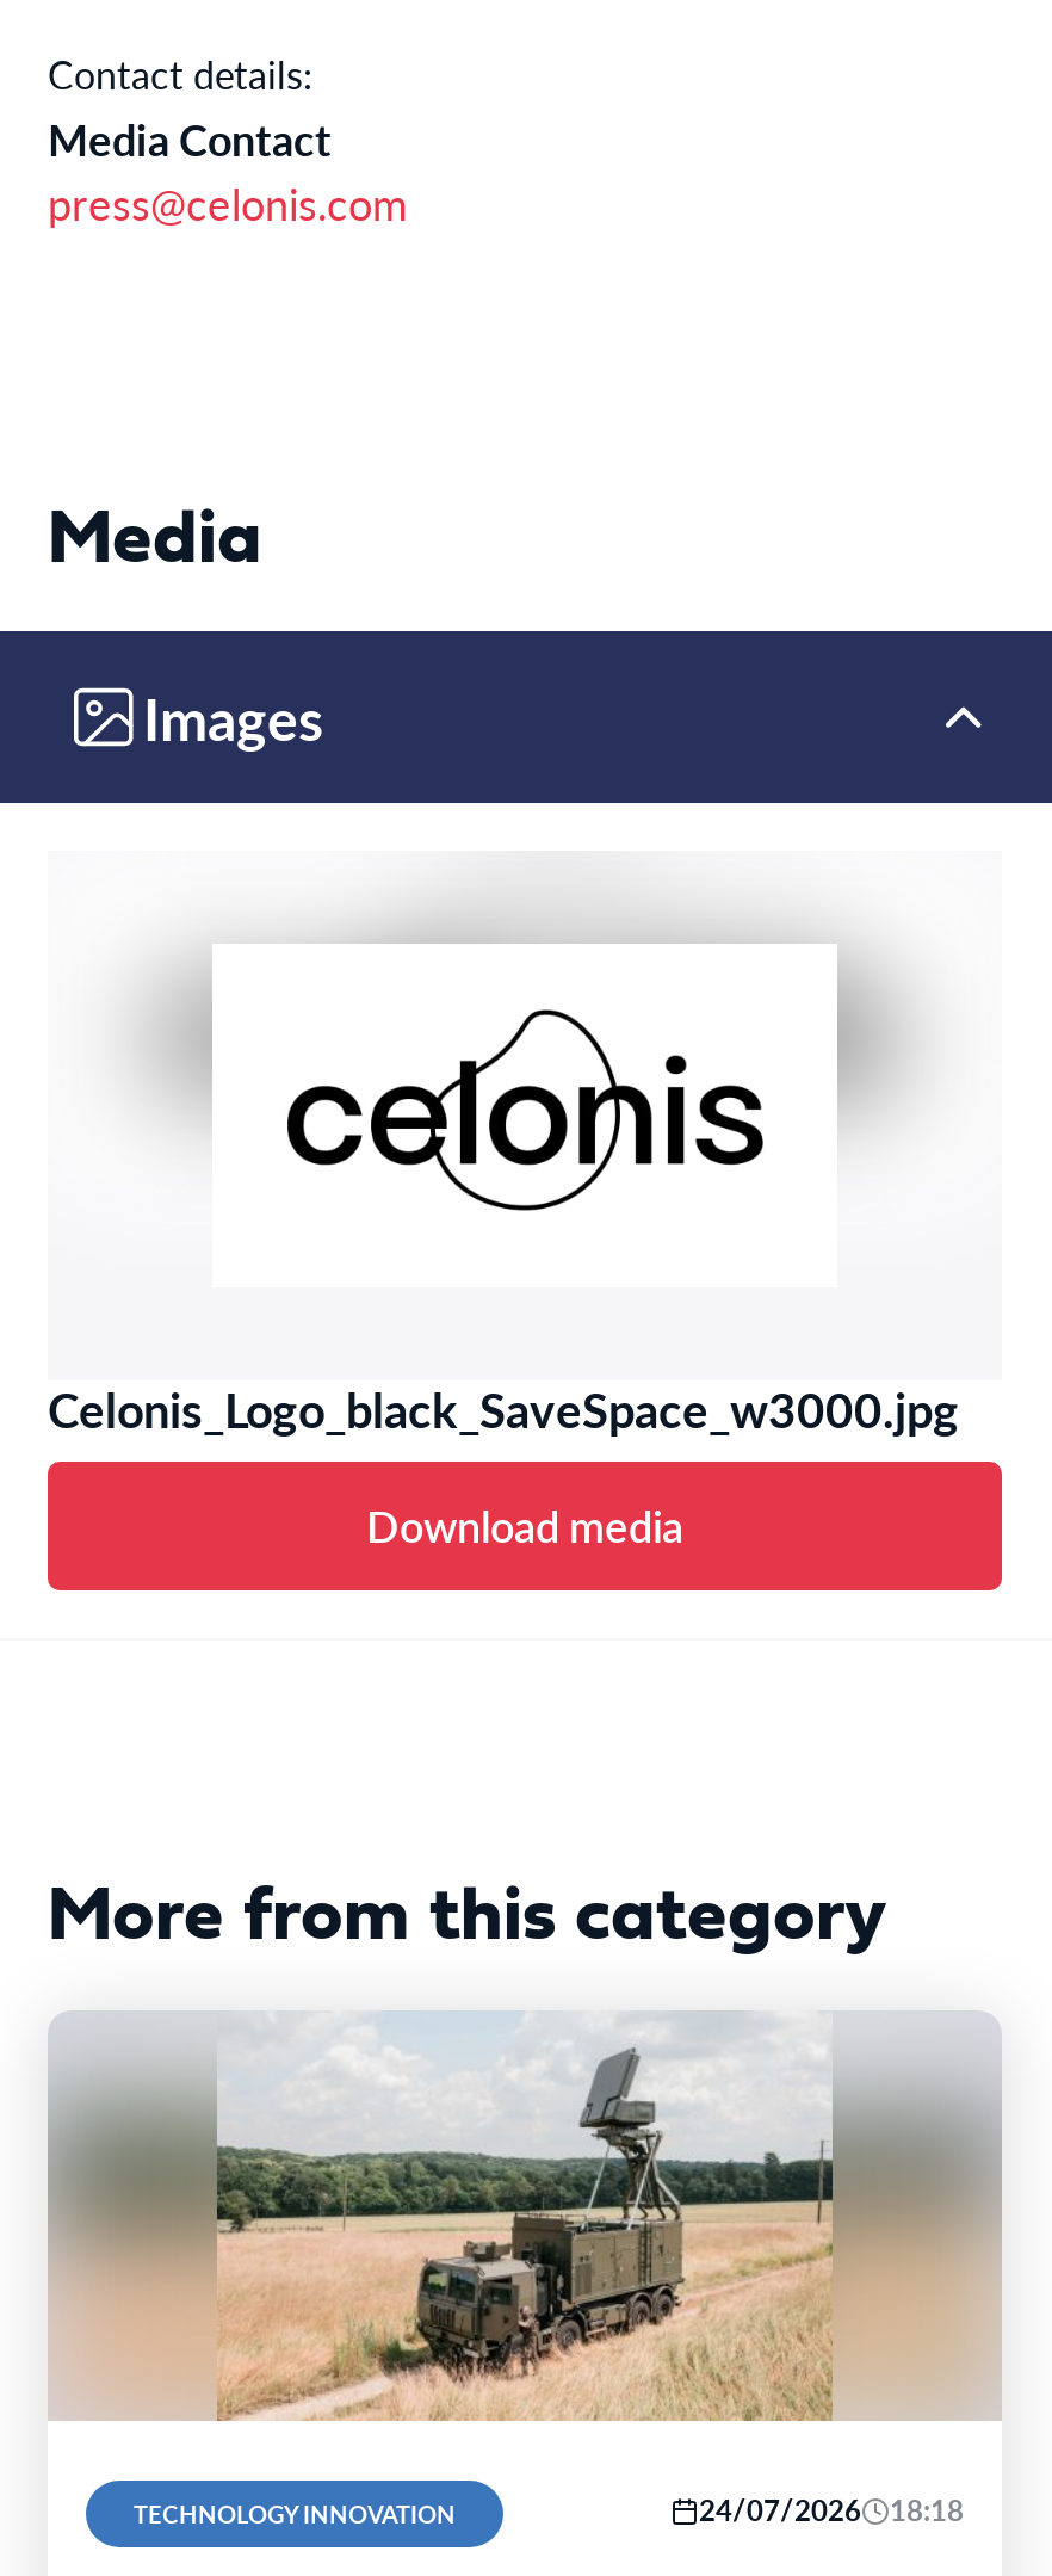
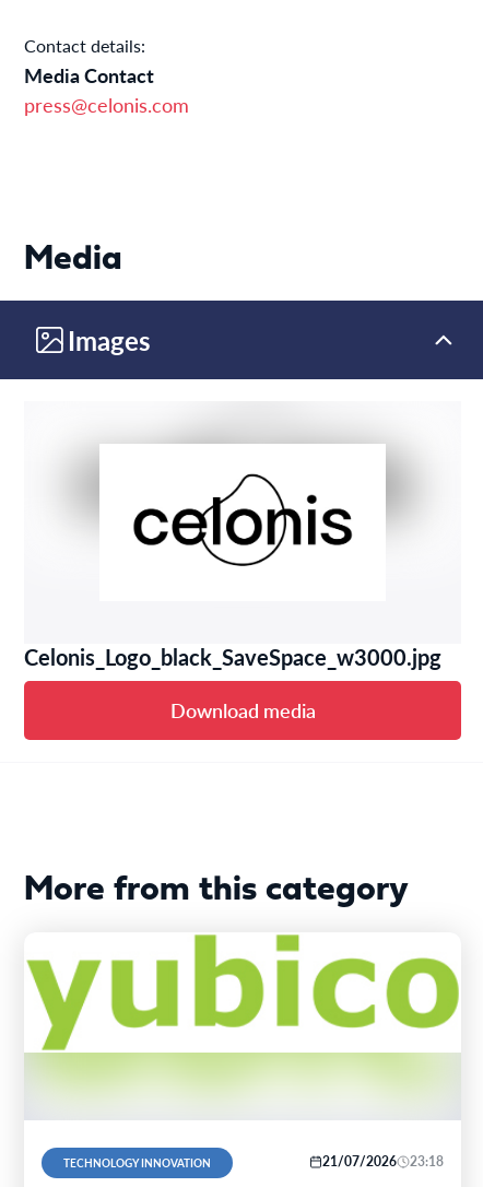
- [image]
- 24/07/2026
- 18:18
+ [image]
+ 21/07/2026
+ 23:18
